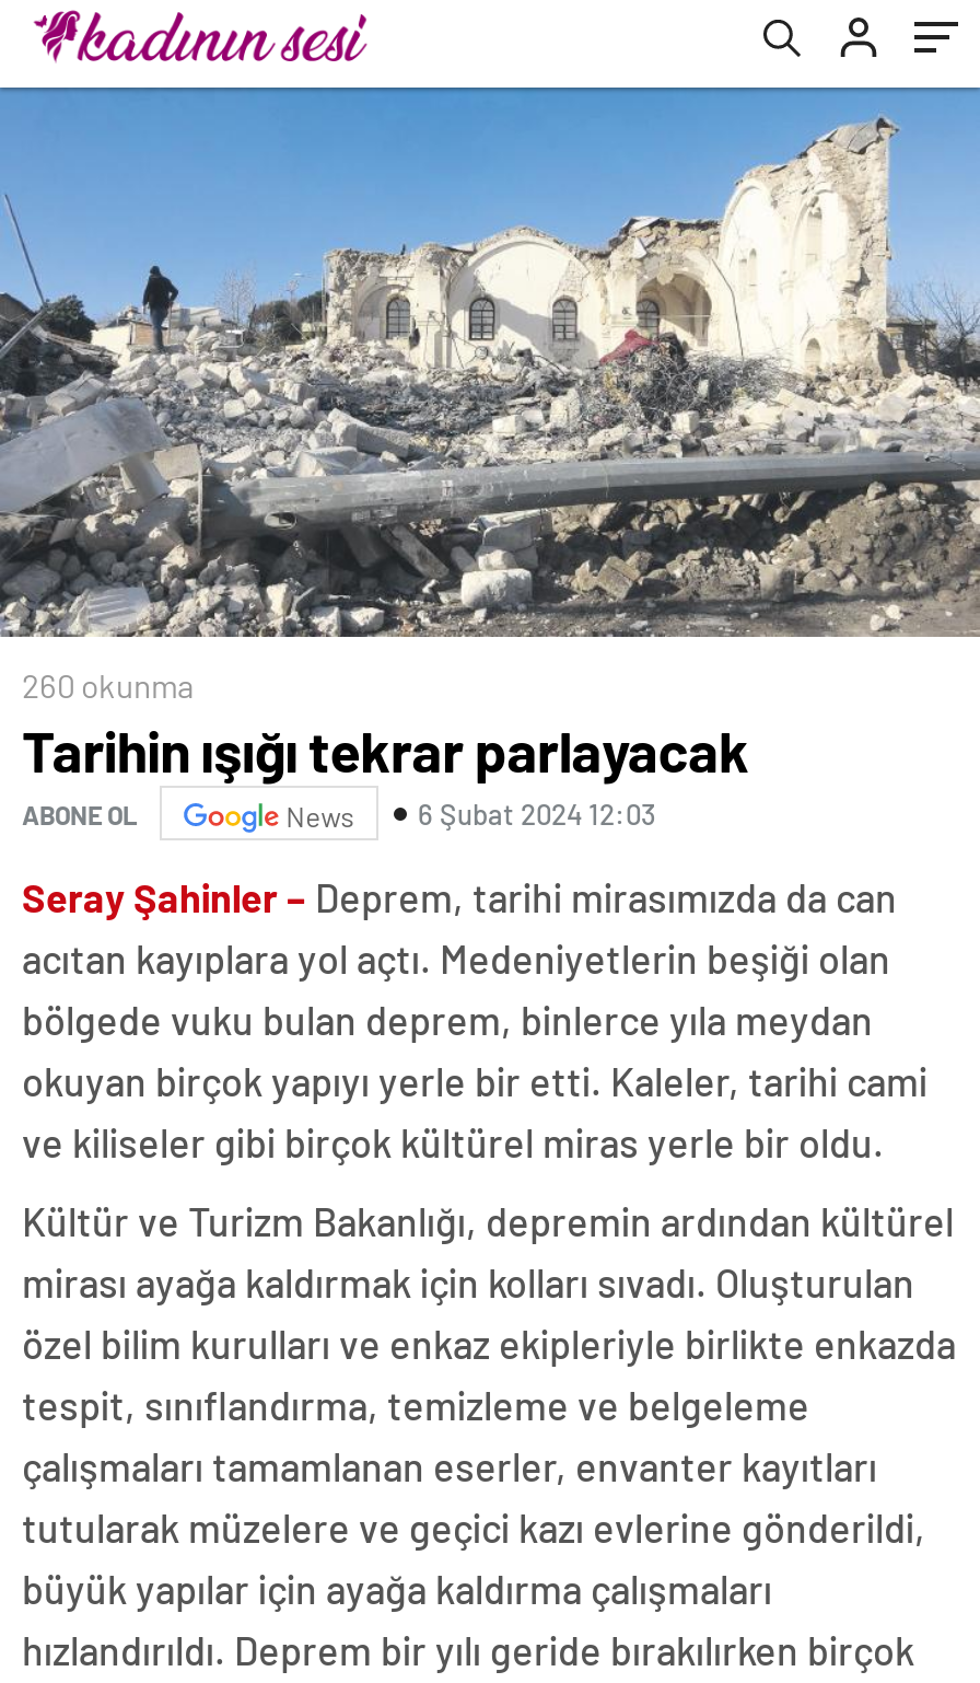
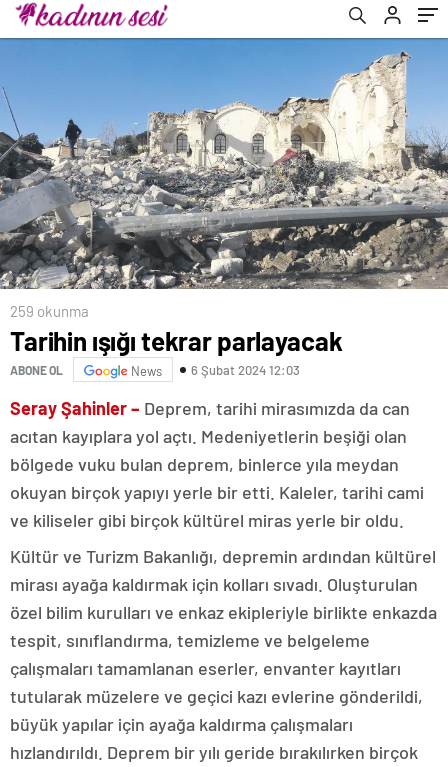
- 260 okunma
+ 259 okunma
